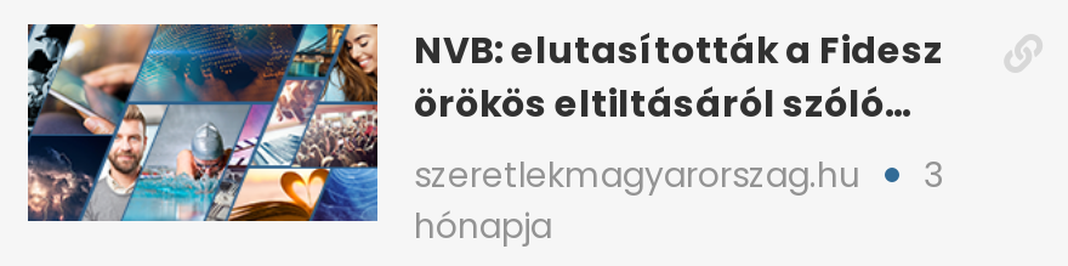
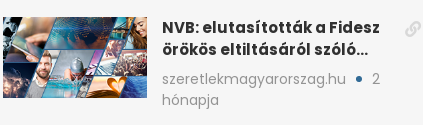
- 3
+ 2
